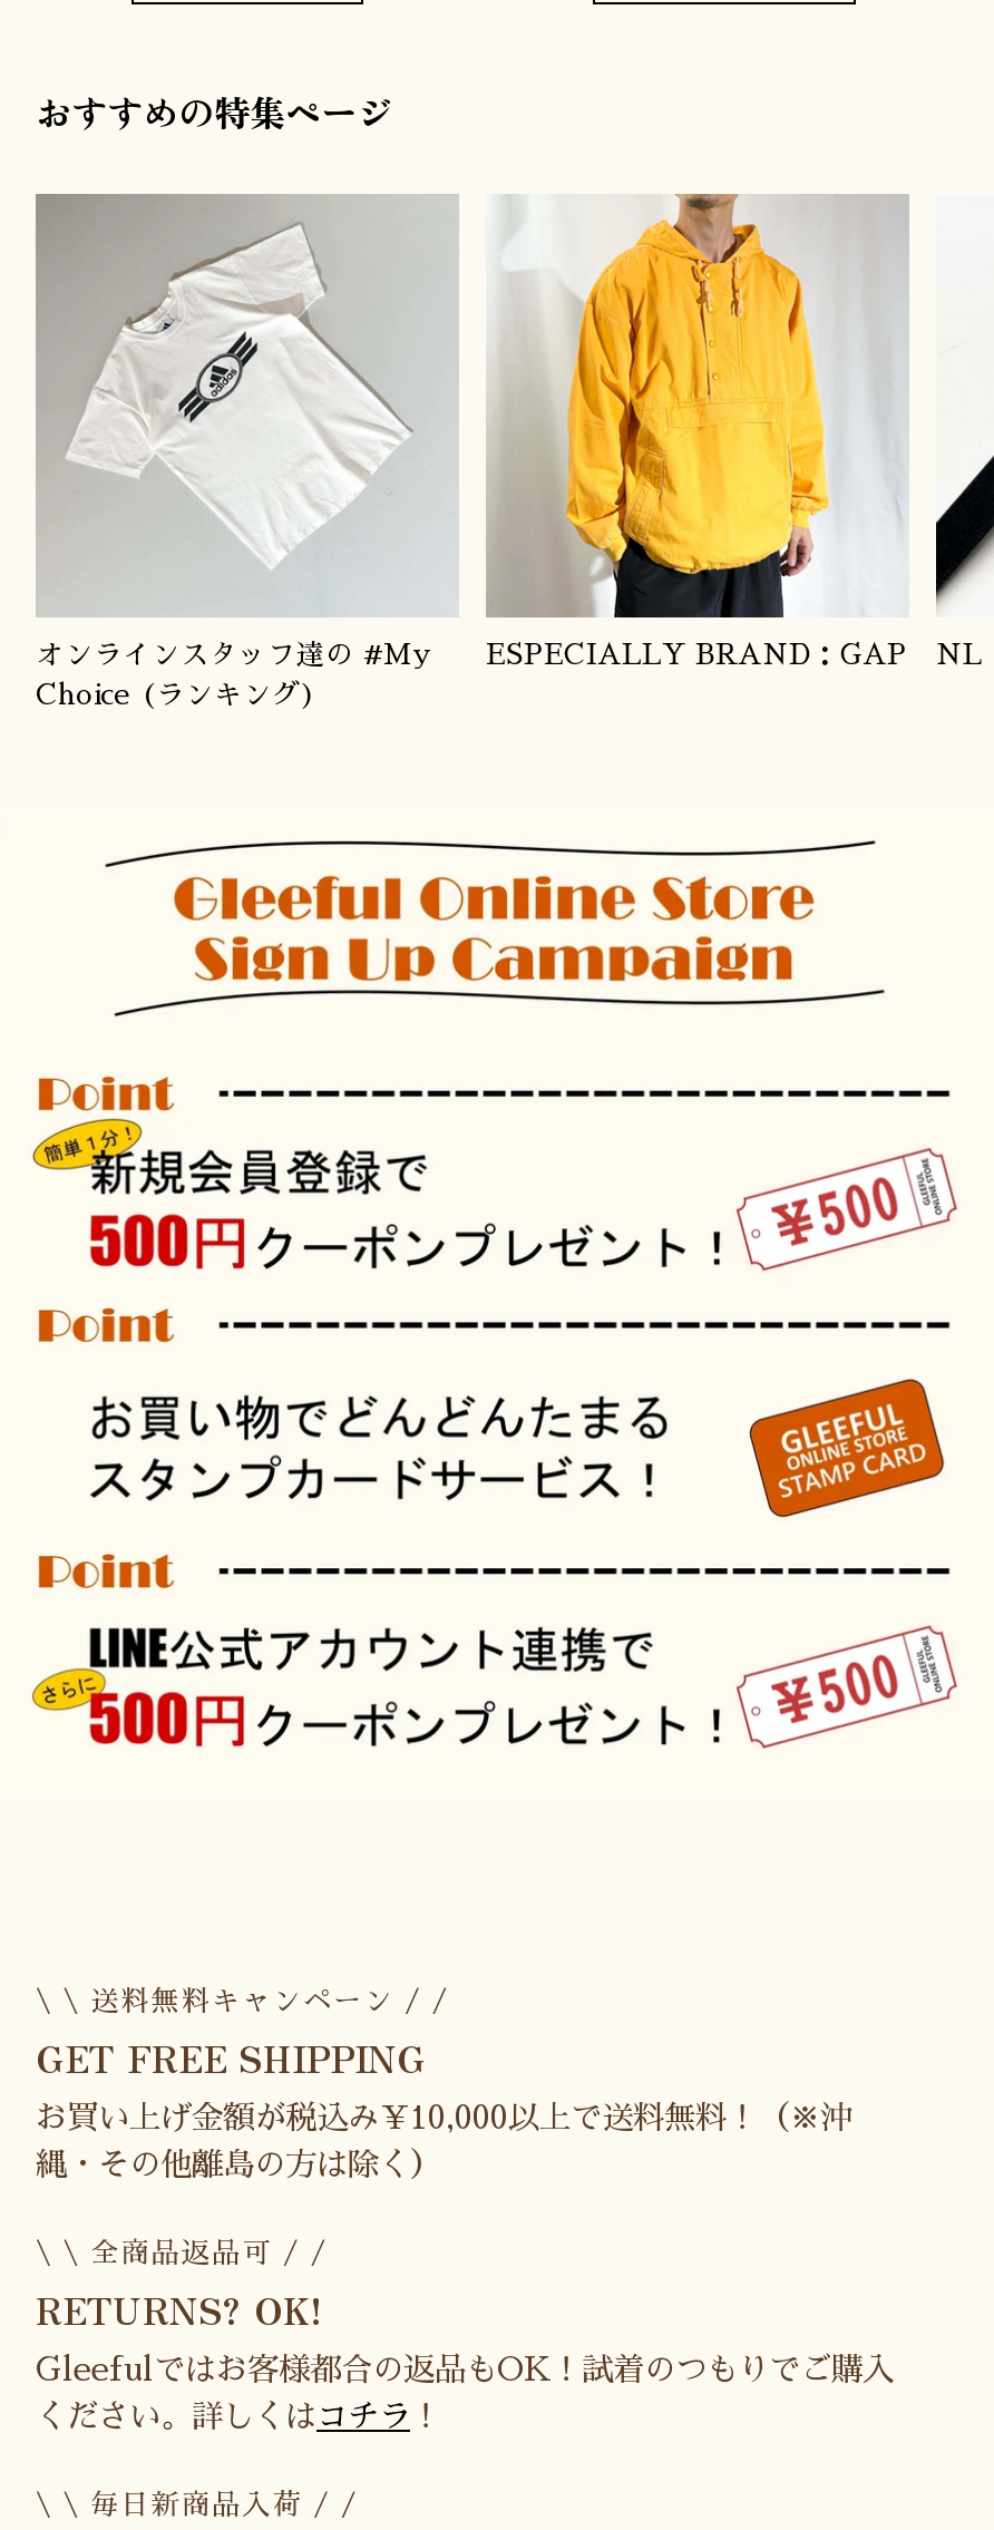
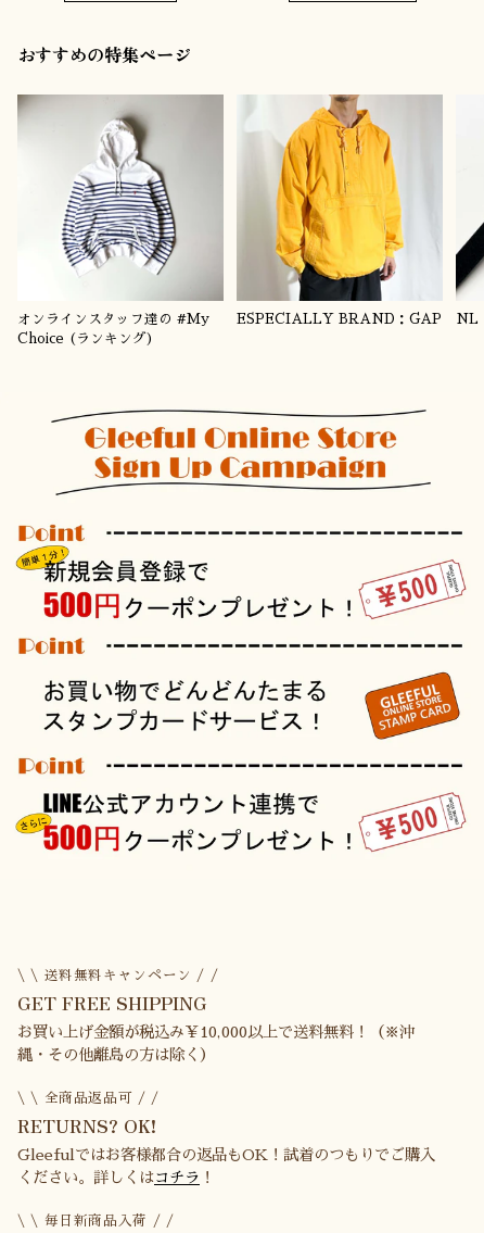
- [image]
+ [image]
